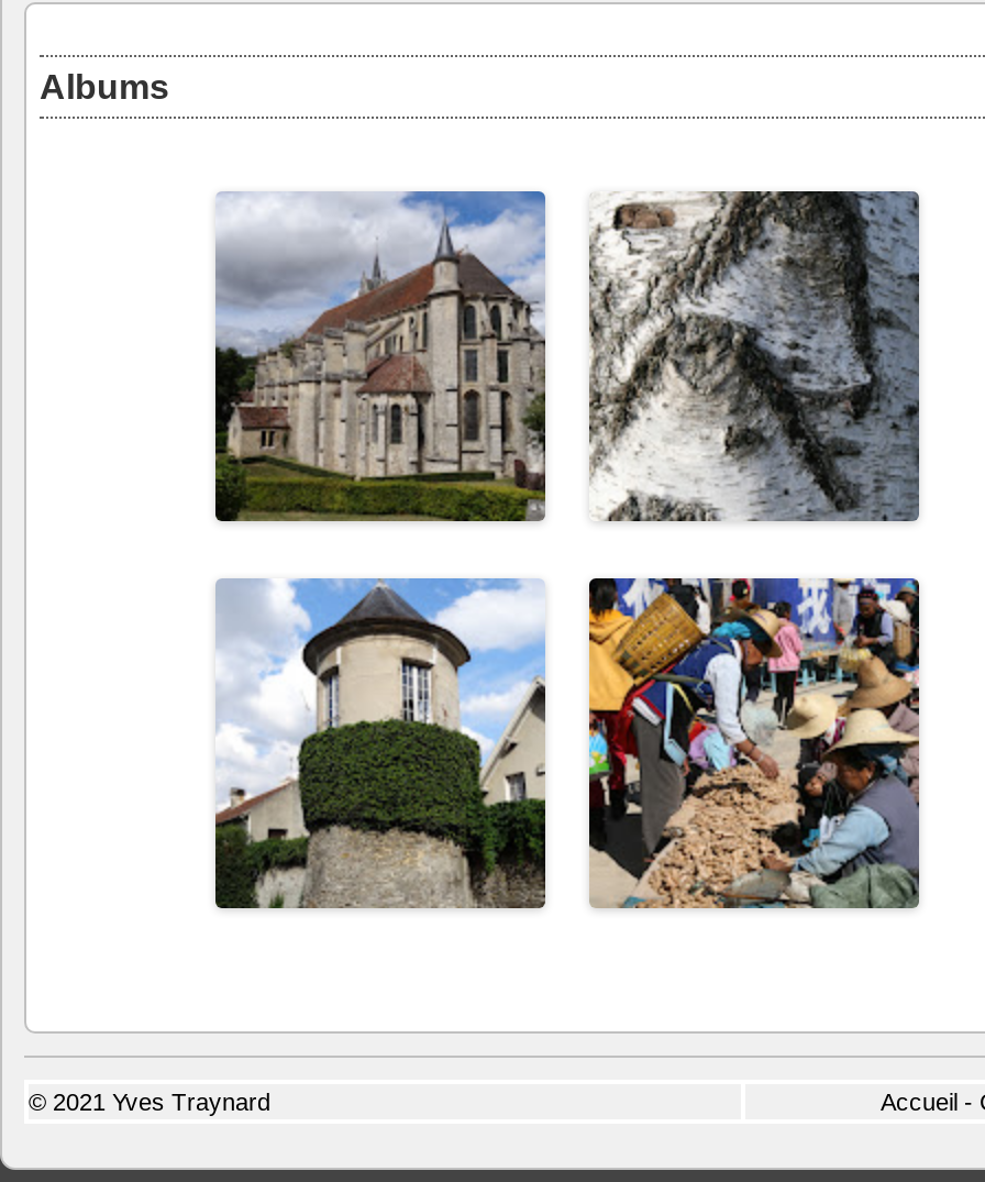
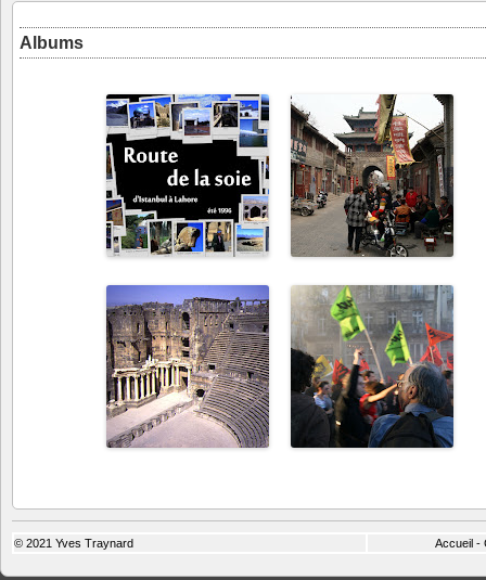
- [image]
+ [image]

- [image]
+ [image]

- [image]
+ [image]

- [image]
+ [image]
